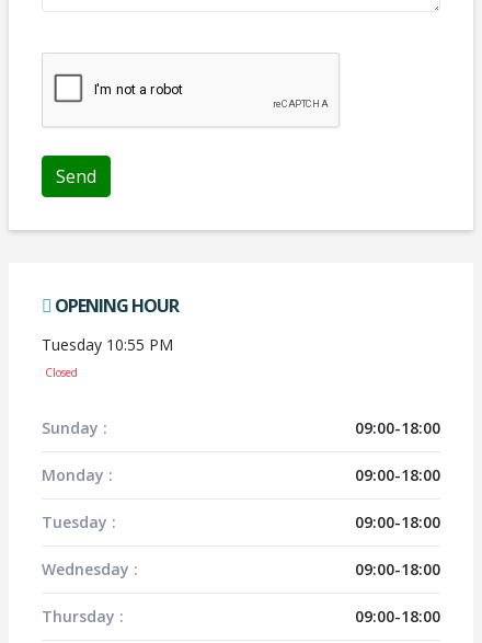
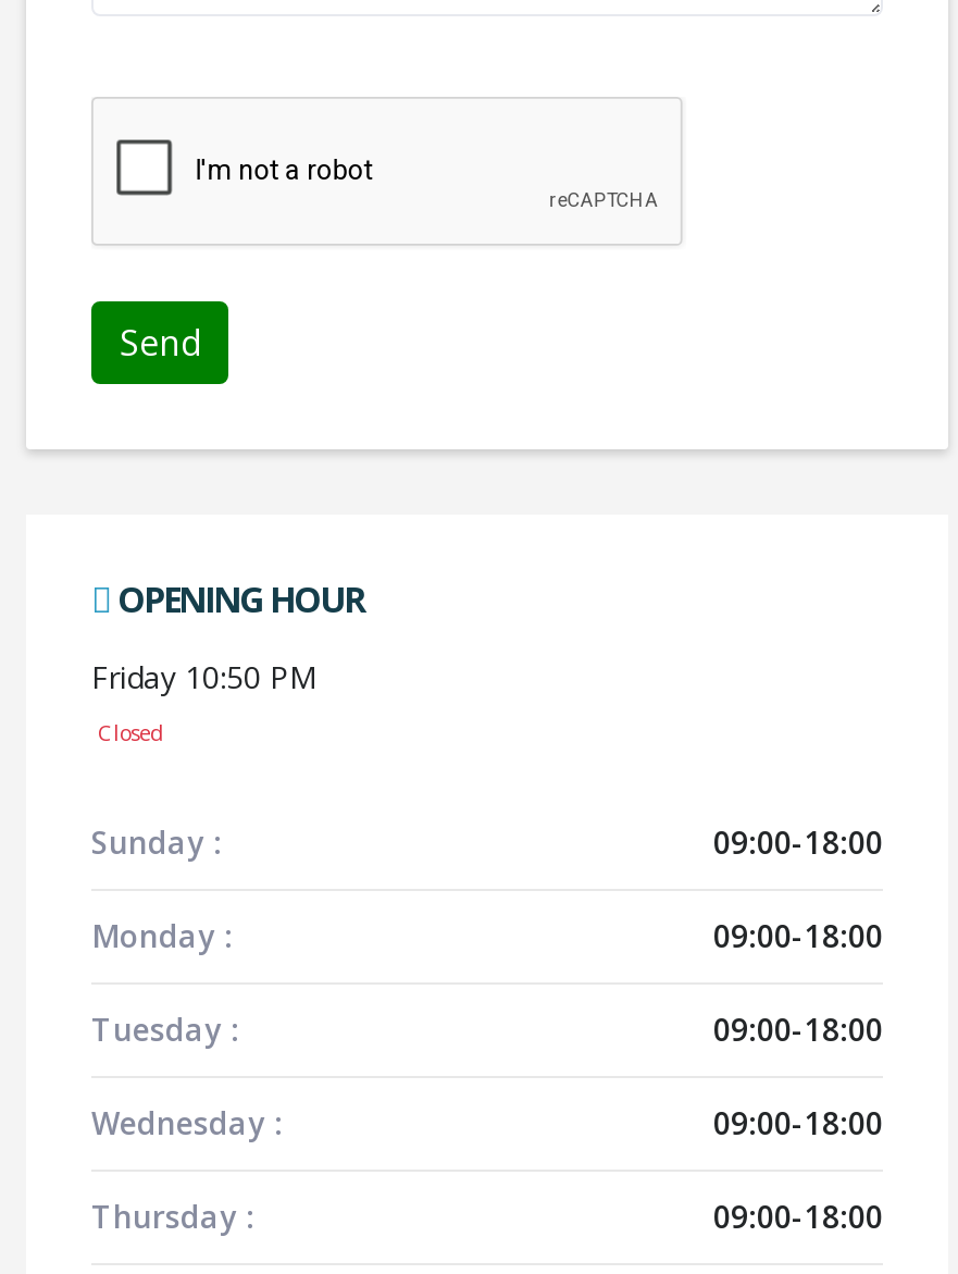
- Tuesday 10:55 PM
+ Friday 10:50 PM
